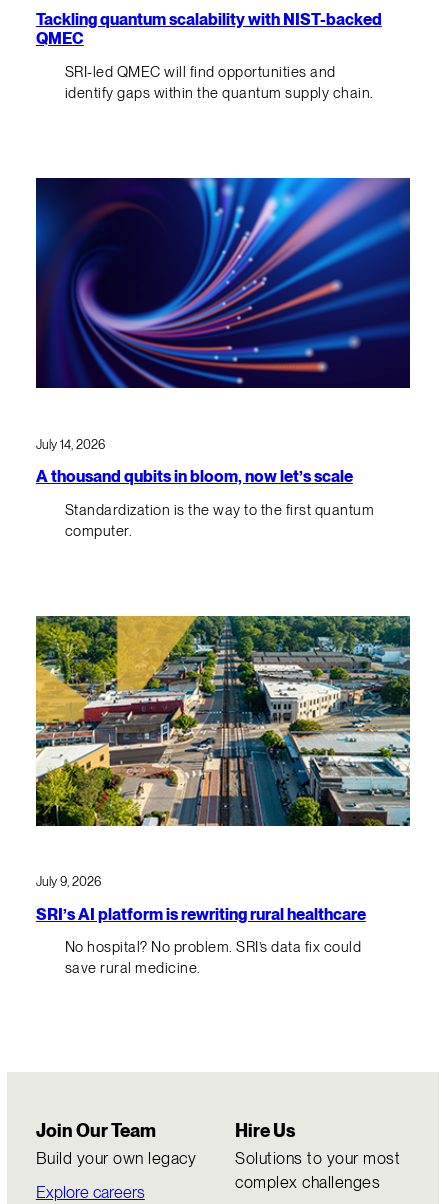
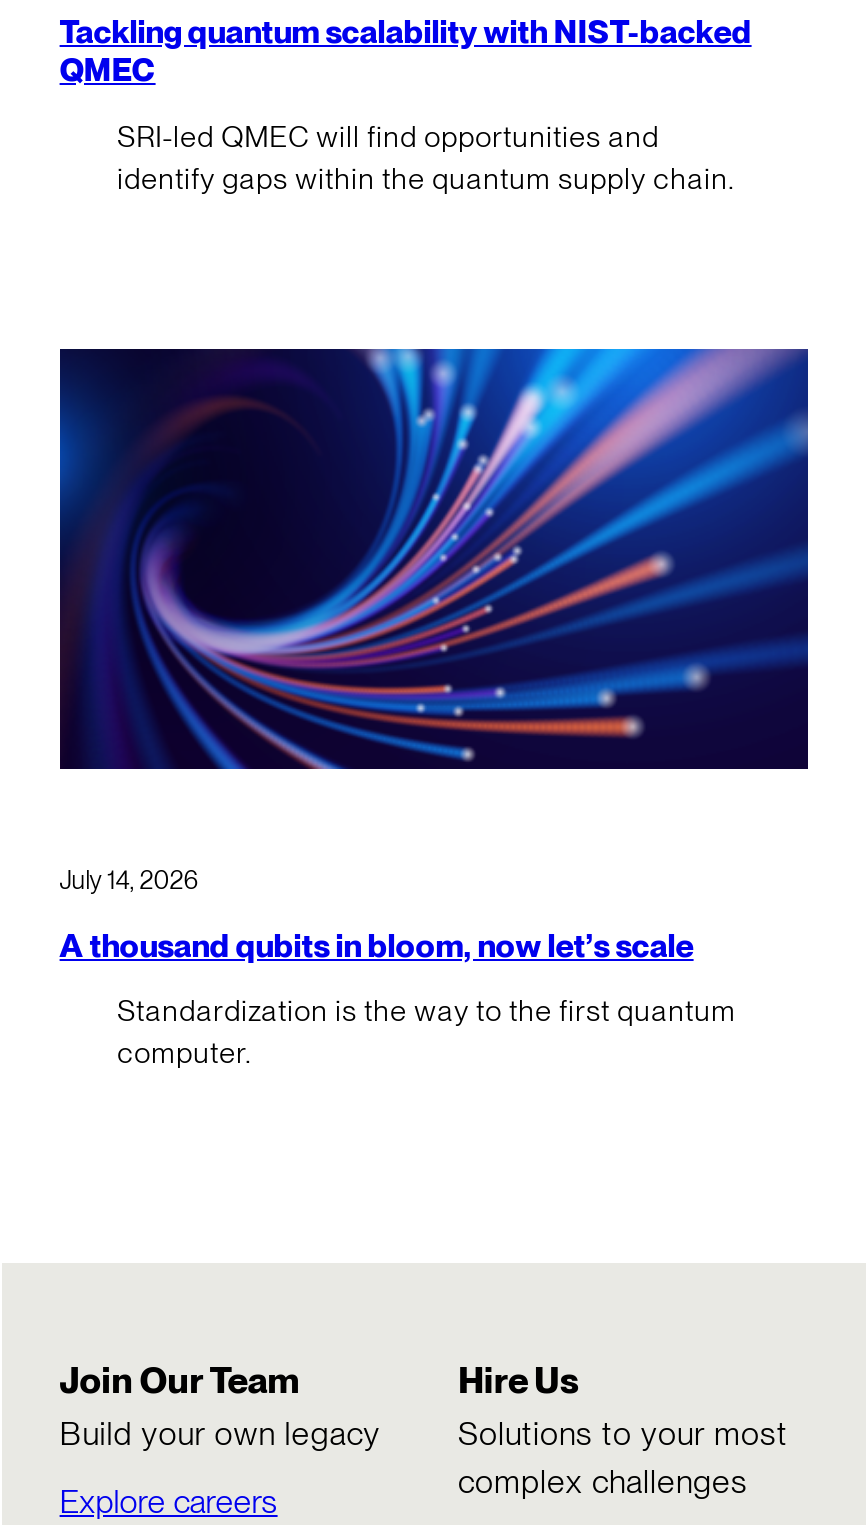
- [image]

- July 9, 2026
- SRI’s AI platform is rewriting rural healthcare
- No hospital? No problem. SRI’s data fix could
- save rural medicine.
